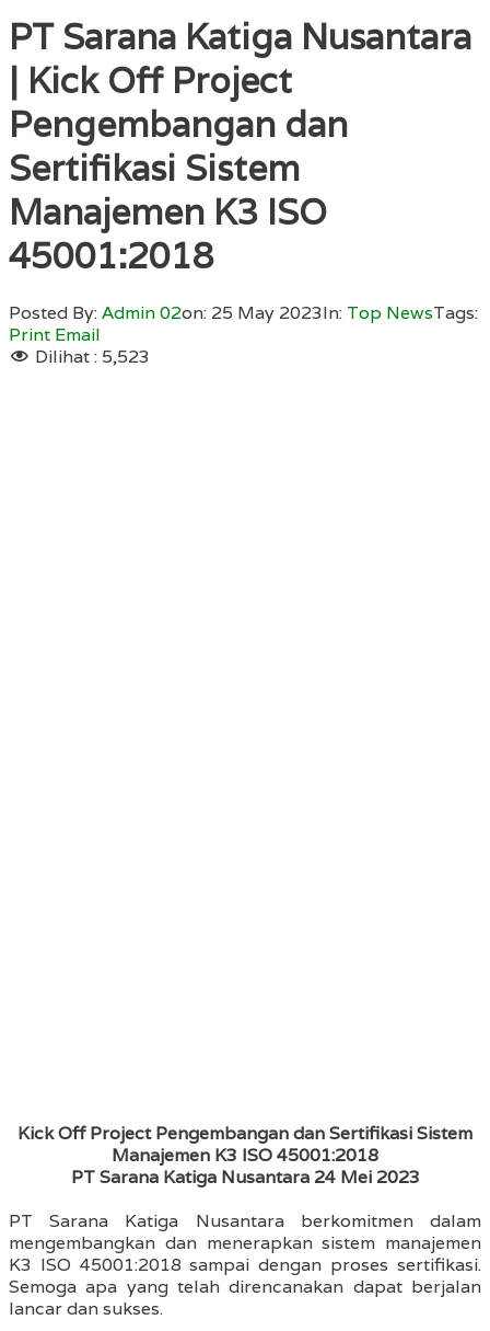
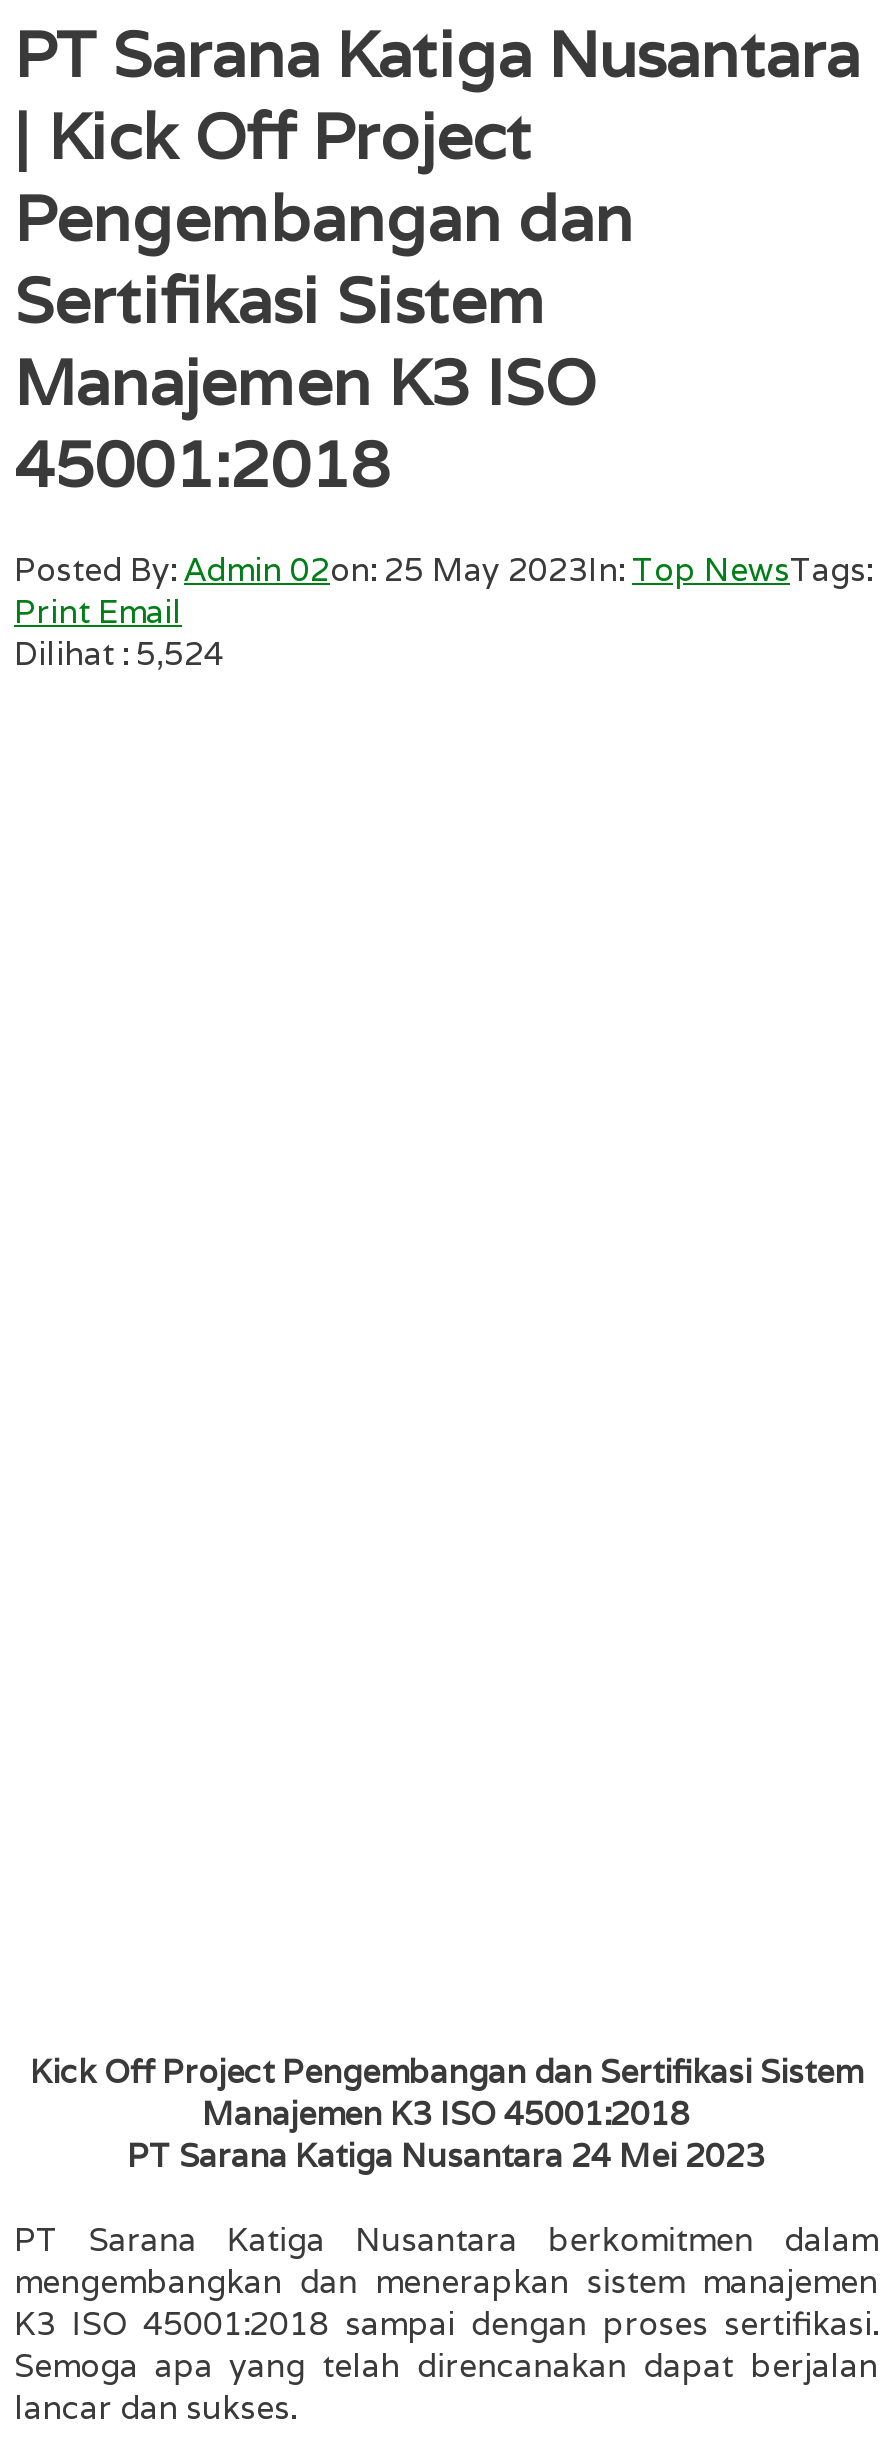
- Dilihat : 5,523
+ Dilihat : 5,524
